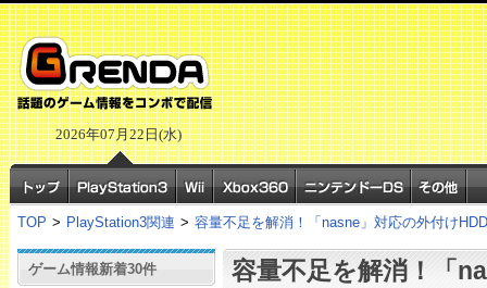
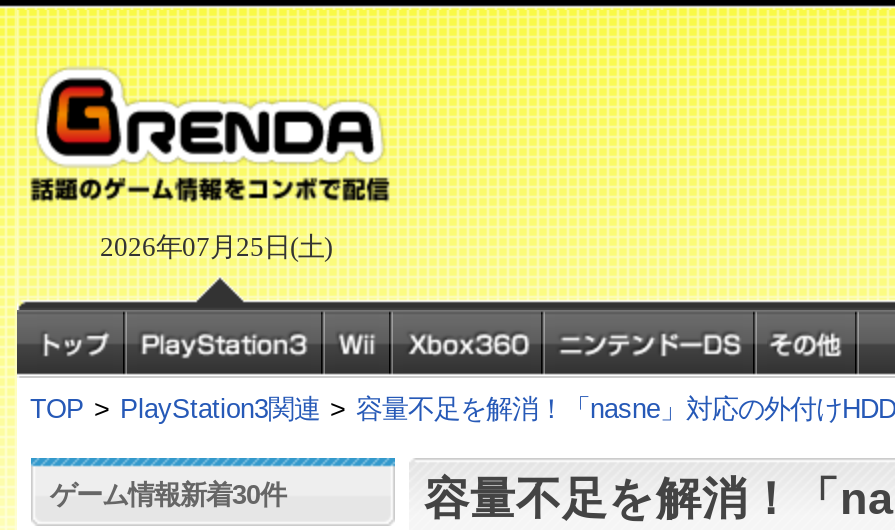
- 2026年07月22日(水)
+ 2026年07月25日(土)
